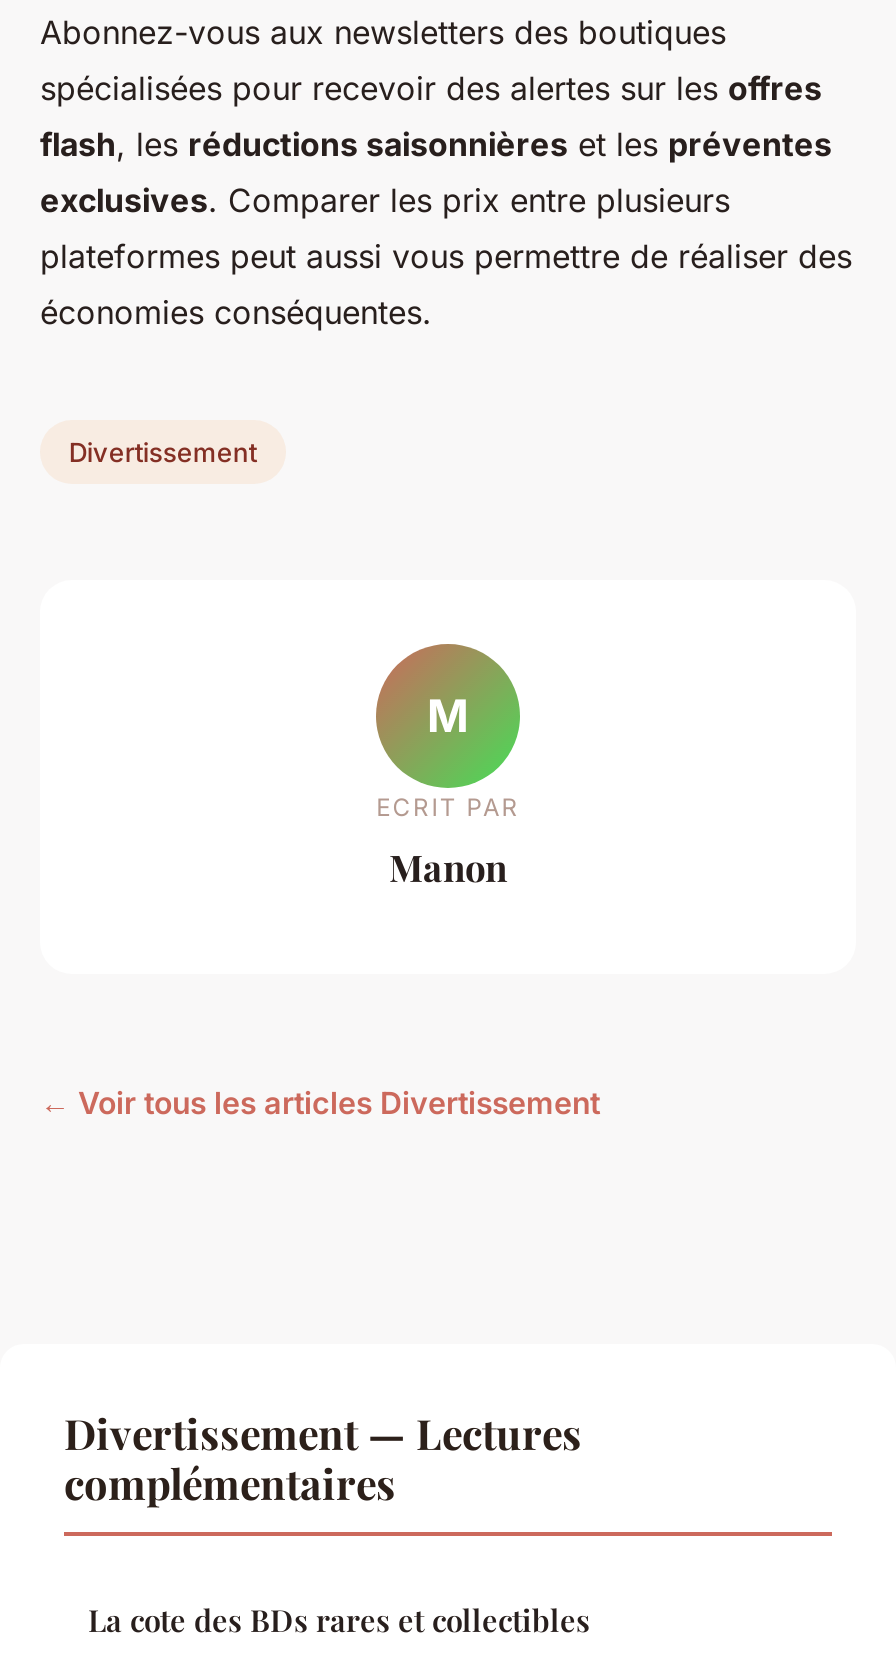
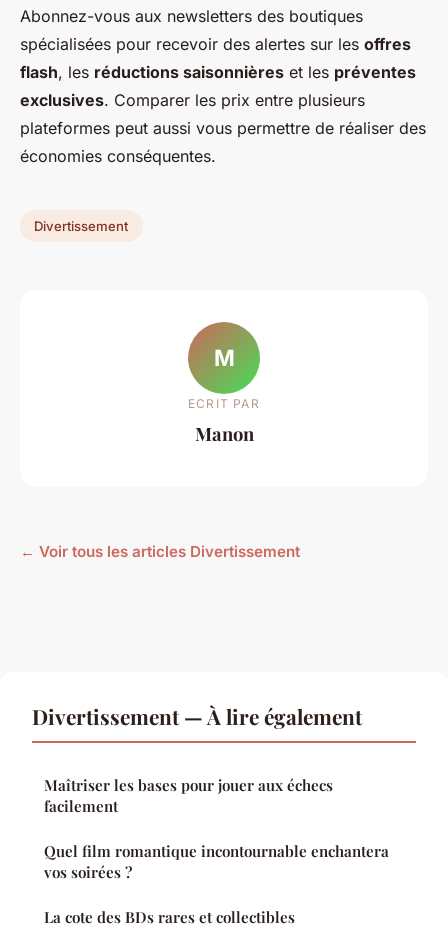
- Divertissement — Lectures
- complémentaires
+ Divertissement — À lire également
+ Maîtriser les bases pour jouer aux échecs
+ facilement
+ Quel film romantique incontournable enchantera
+ vos soirées ?
